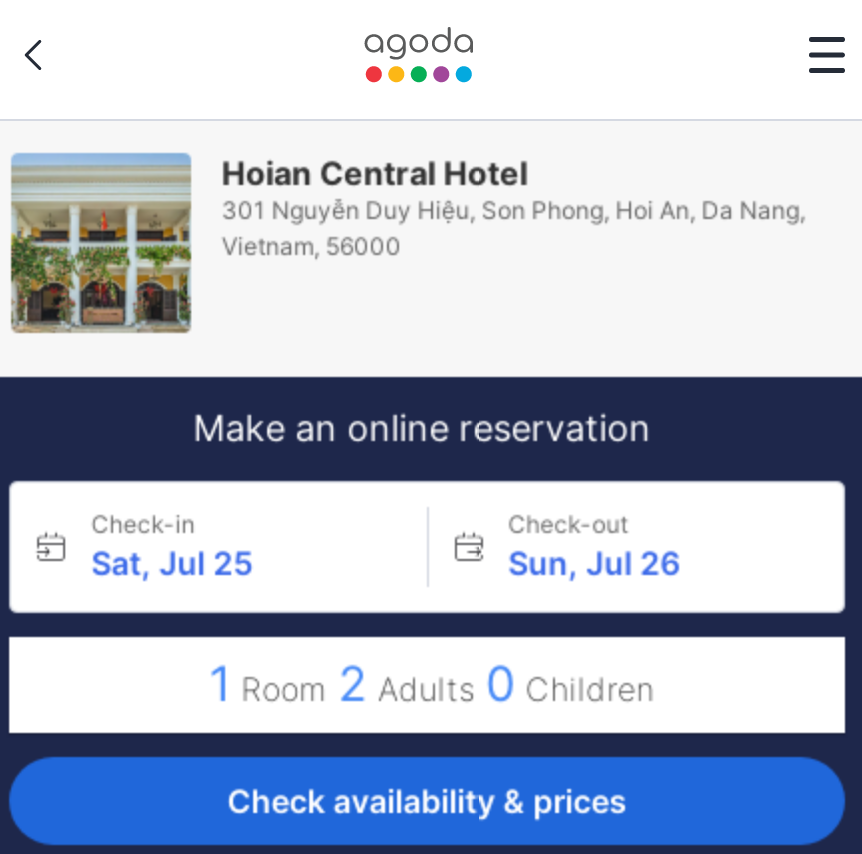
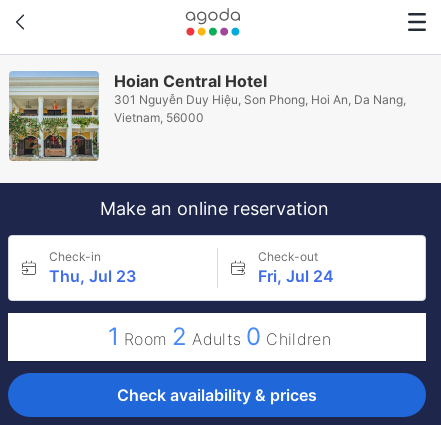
- Sat, Jul 25
+ Thu, Jul 23

- Sun, Jul 26
+ Fri, Jul 24
